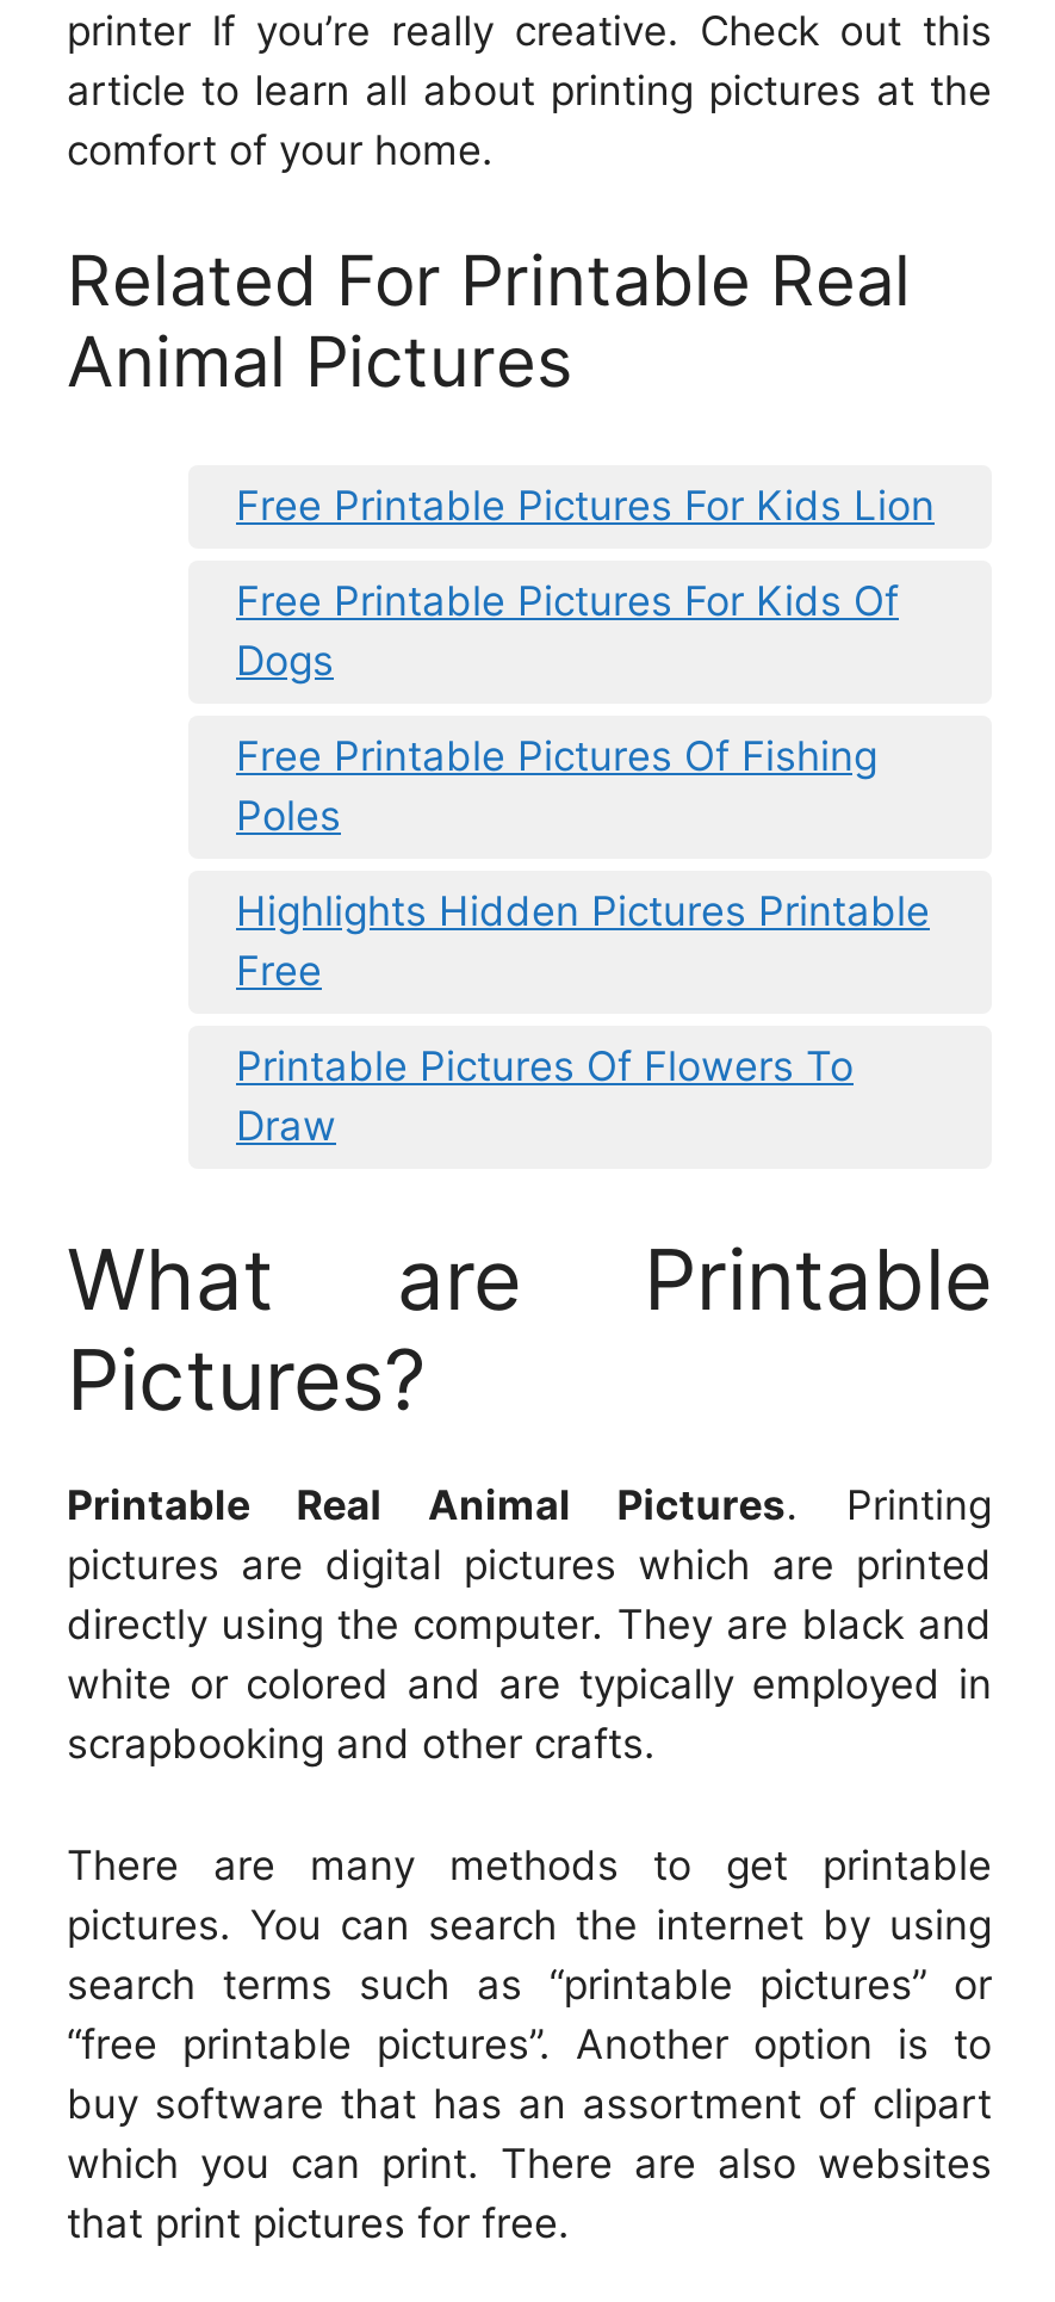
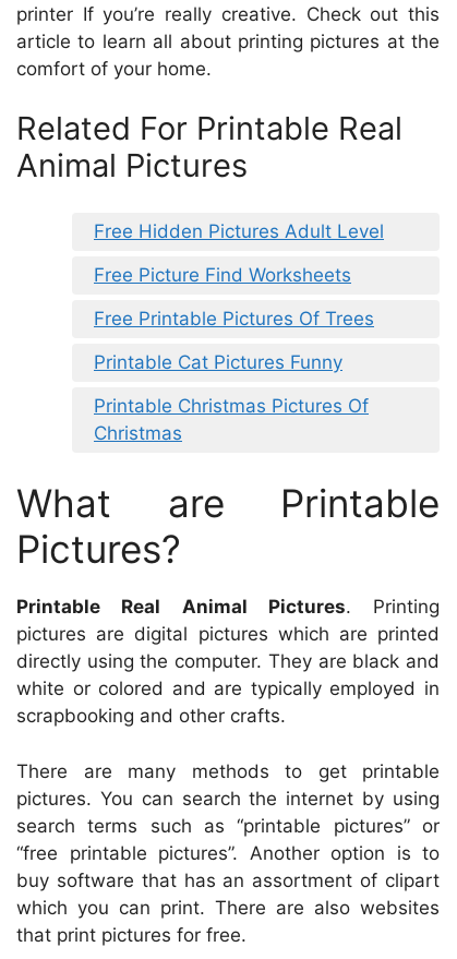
- Free Printable Pictures For Kids Lion
+ Free Hidden Pictures Adult Level

- Free Printable Pictures For Kids Of
- Dogs
+ Free Picture Find Worksheets

- Free Printable Pictures Of Fishing
- Poles
+ Free Printable Pictures Of Trees

- Highlights Hidden Pictures Printable
- Free
+ Printable Cat Pictures Funny

- Printable Pictures Of Flowers To
- Draw
+ Printable Christmas Pictures Of
+ Christmas
